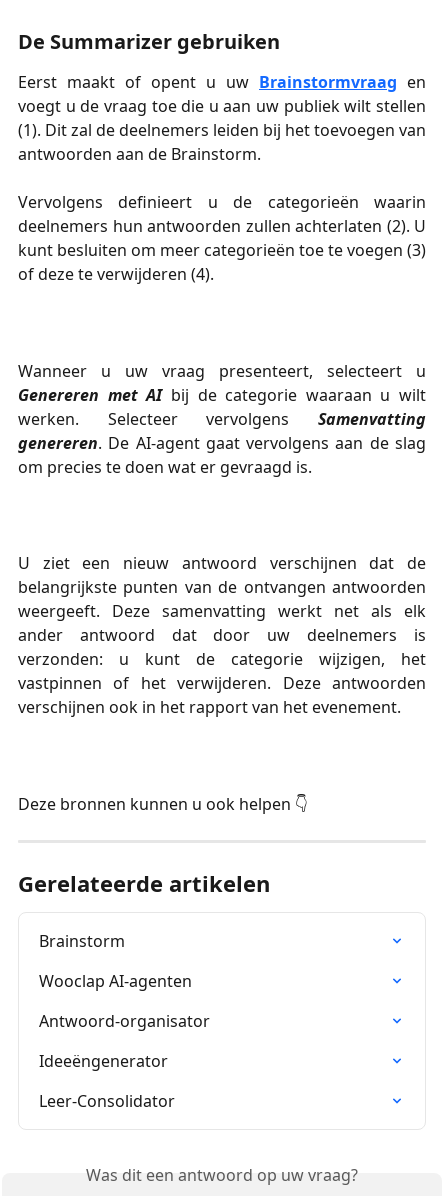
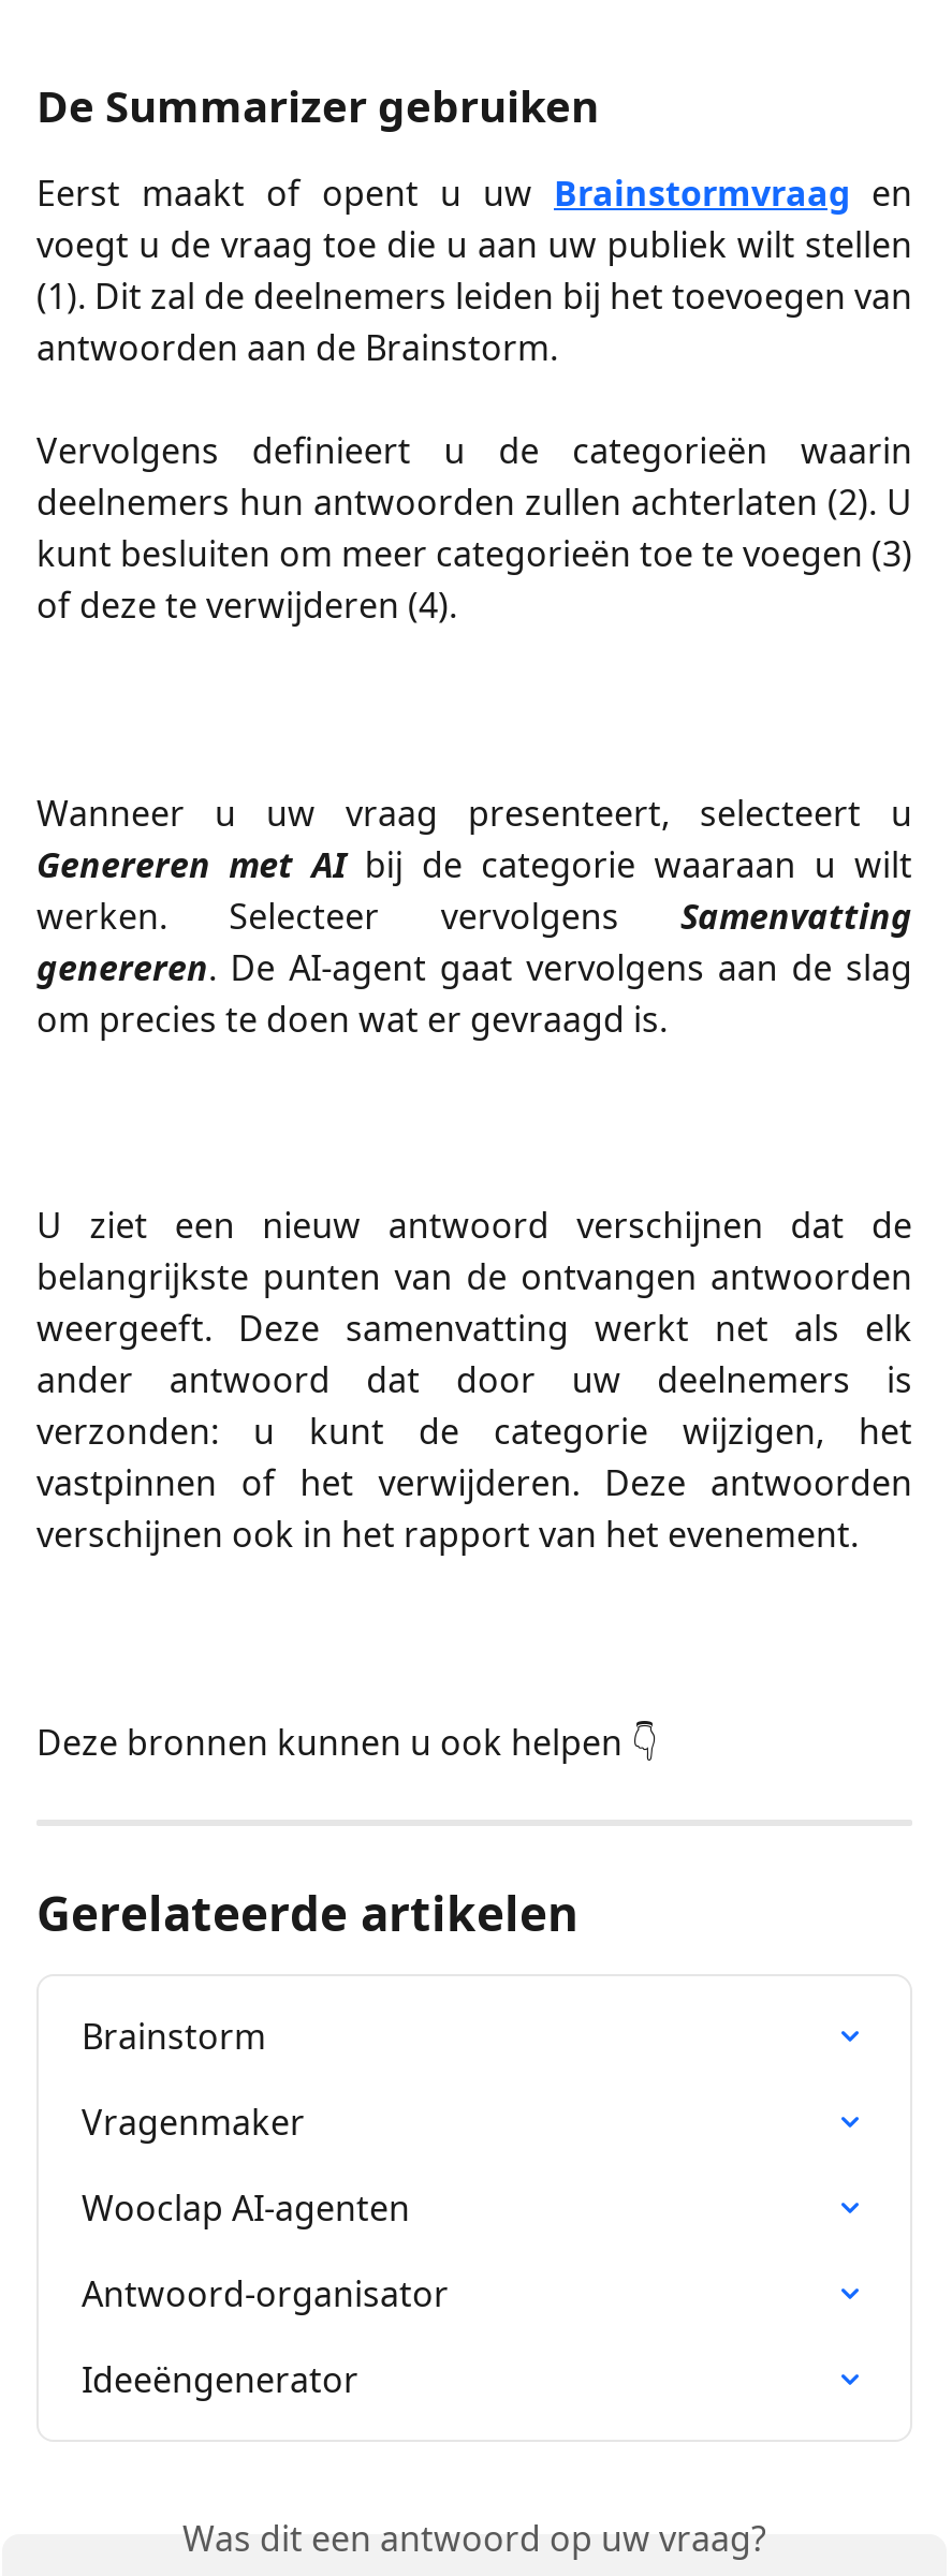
+ Vragenmaker

moved down: Wooclap AI-agenten | Antwoord-organisator | Ideeëngenerator

- Leer-Consolidator
